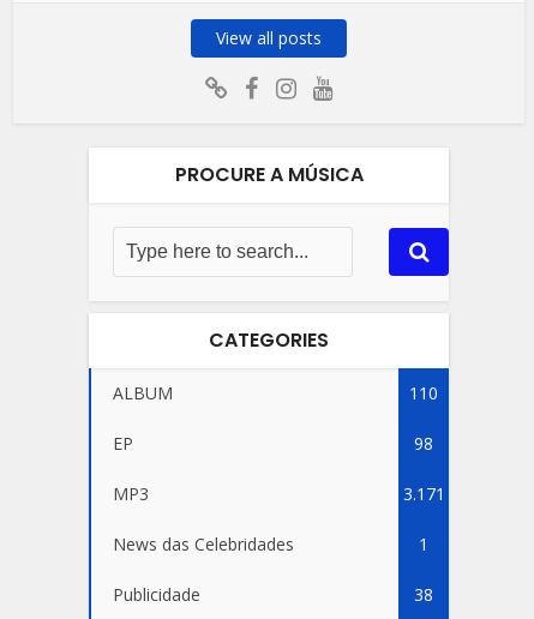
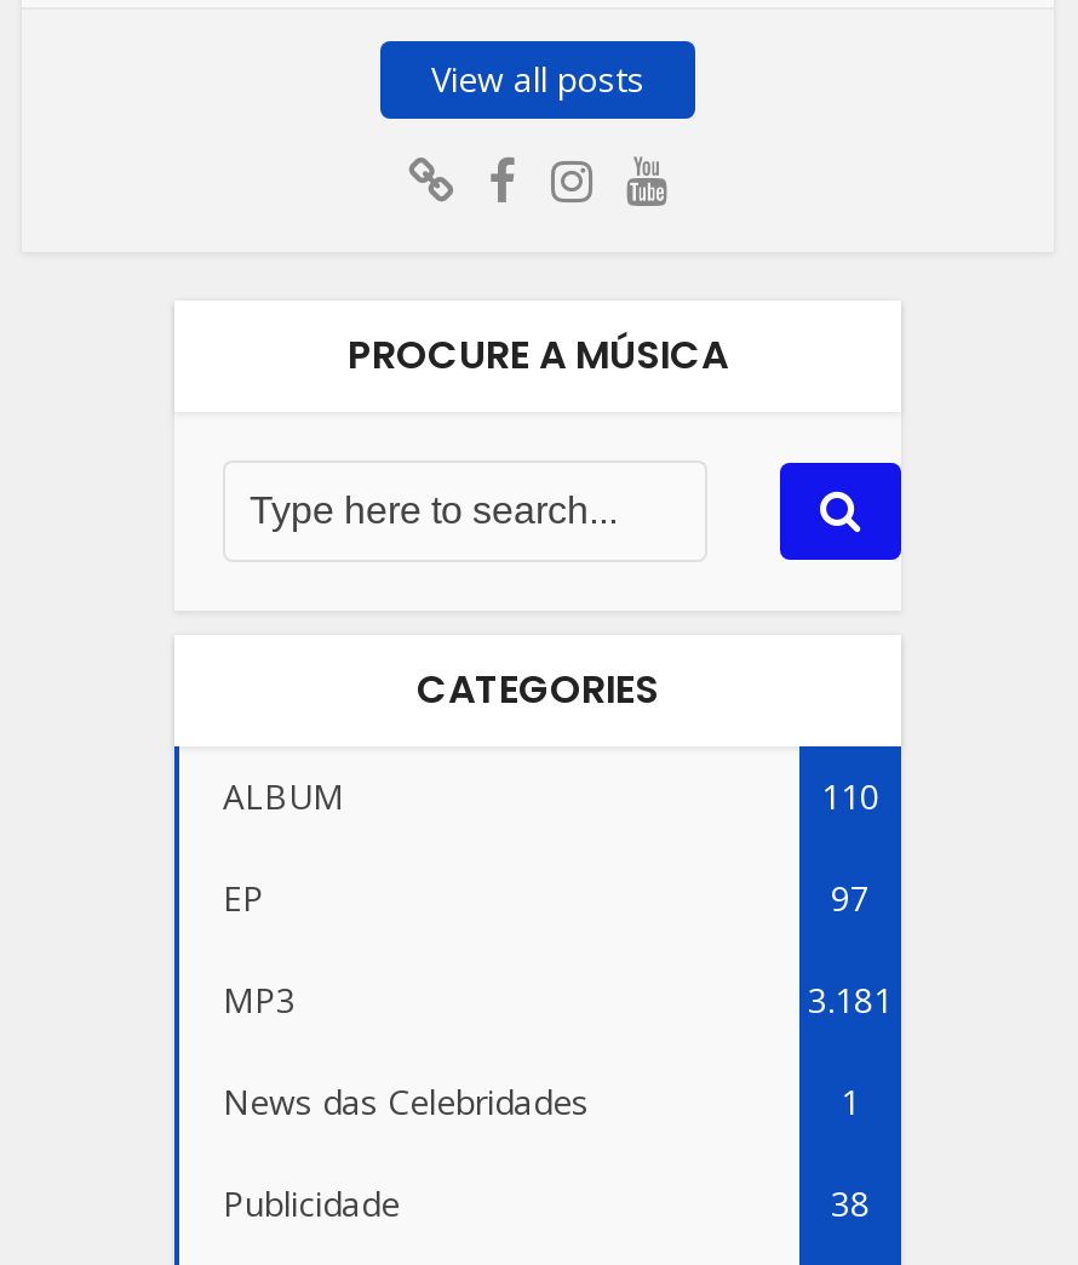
- 98
+ 97

- 3.171
+ 3.181
